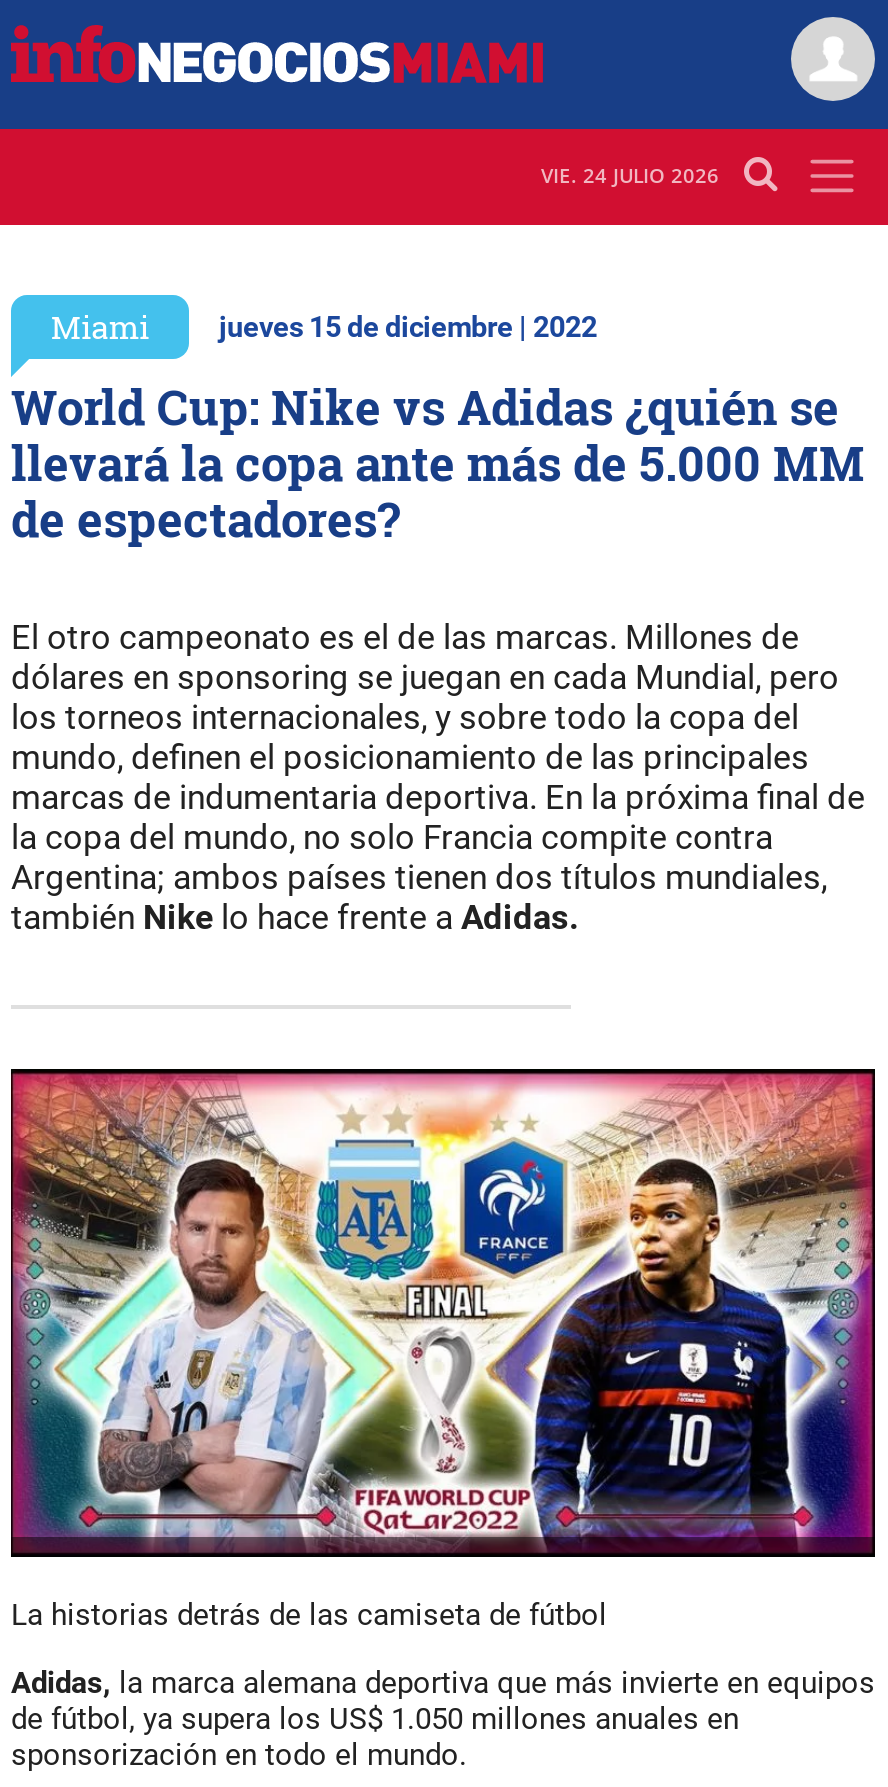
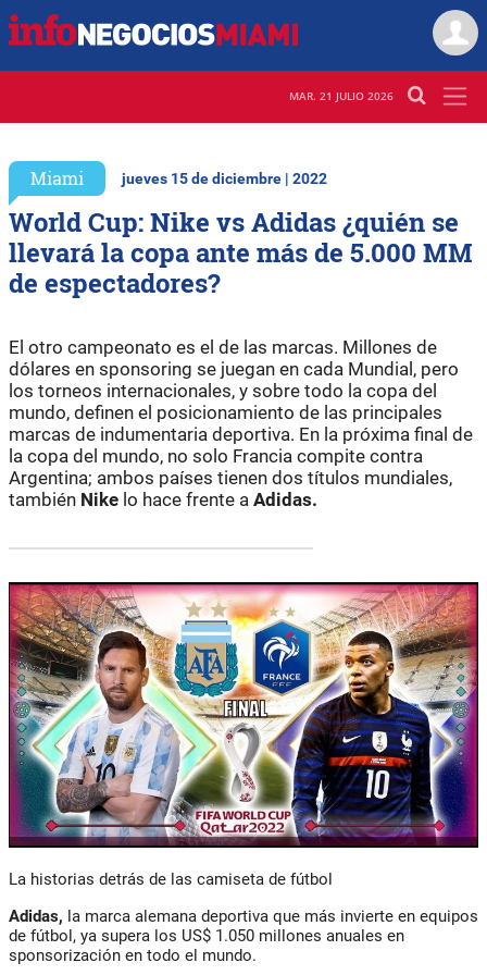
- VIE. 24 JULIO 2026
+ MAR. 21 JULIO 2026
